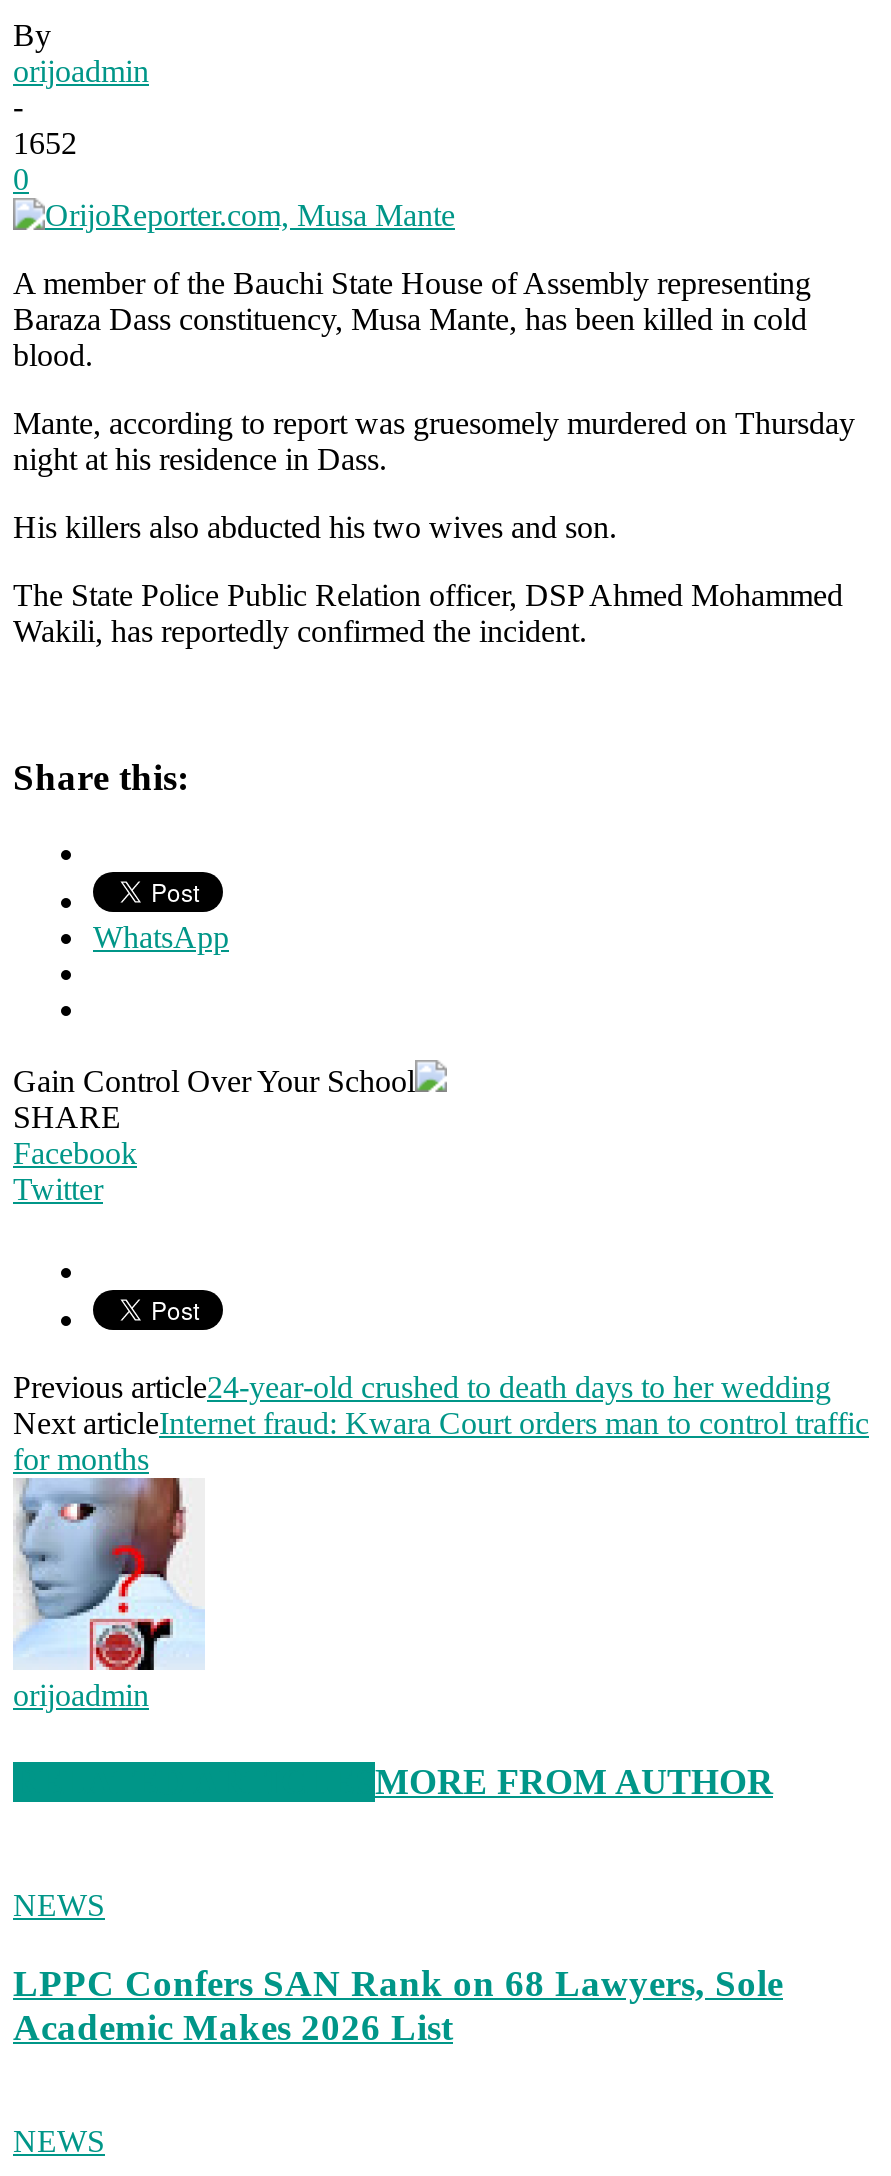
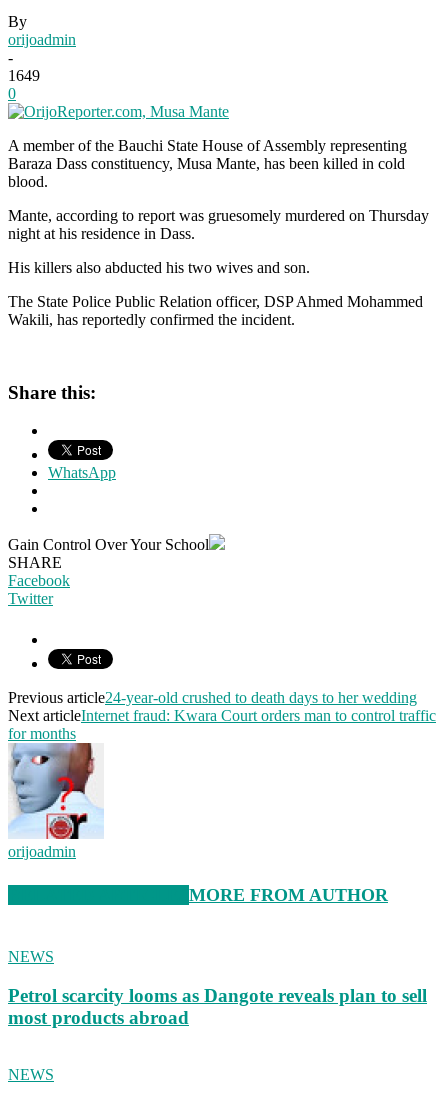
- 1652
+ 1649

- LPPC Confers SAN Rank on 68 Lawyers, Sole
- Academic Makes 2026 List
+ Petrol scarcity looms as Dangote reveals plan to sell
+ most products abroad
